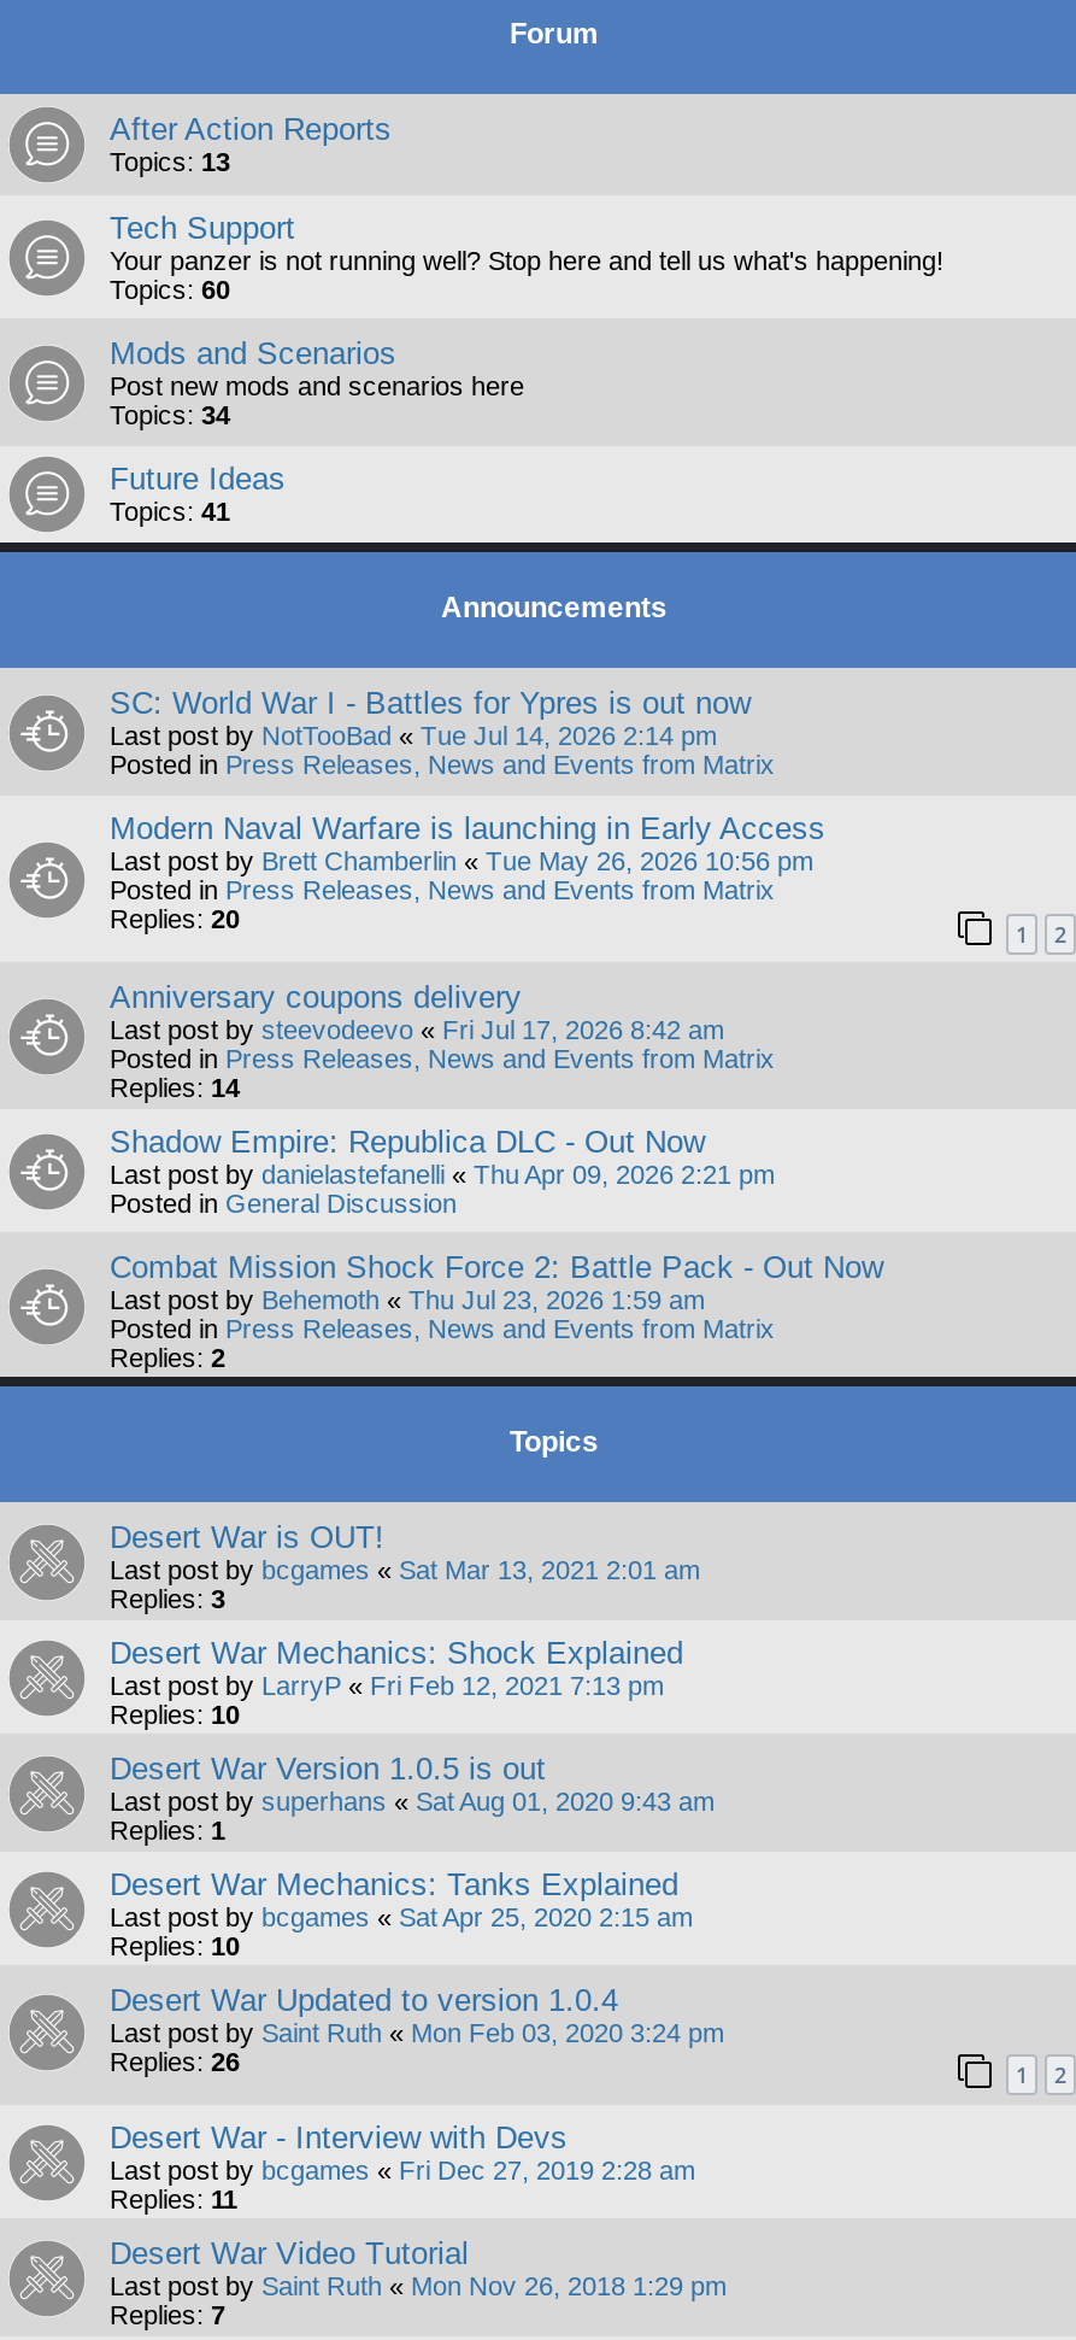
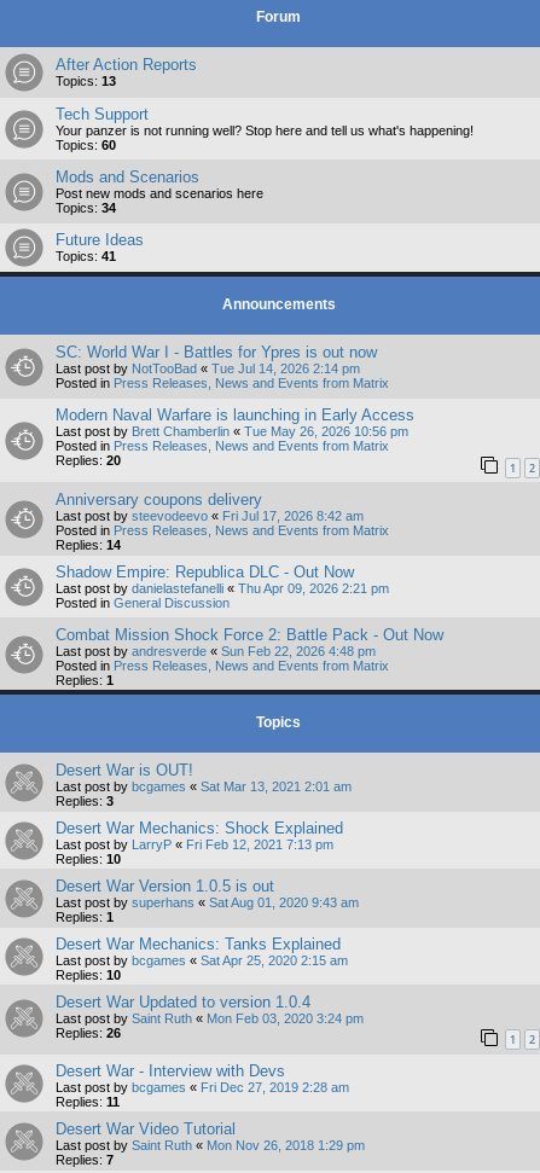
- Last post by Behemoth «Thu Jul 23, 2026 1:59 am
+ Last post by andresverde «Sun Feb 22, 2026 4:48 pm

- Replies: 2
+ Replies: 1
